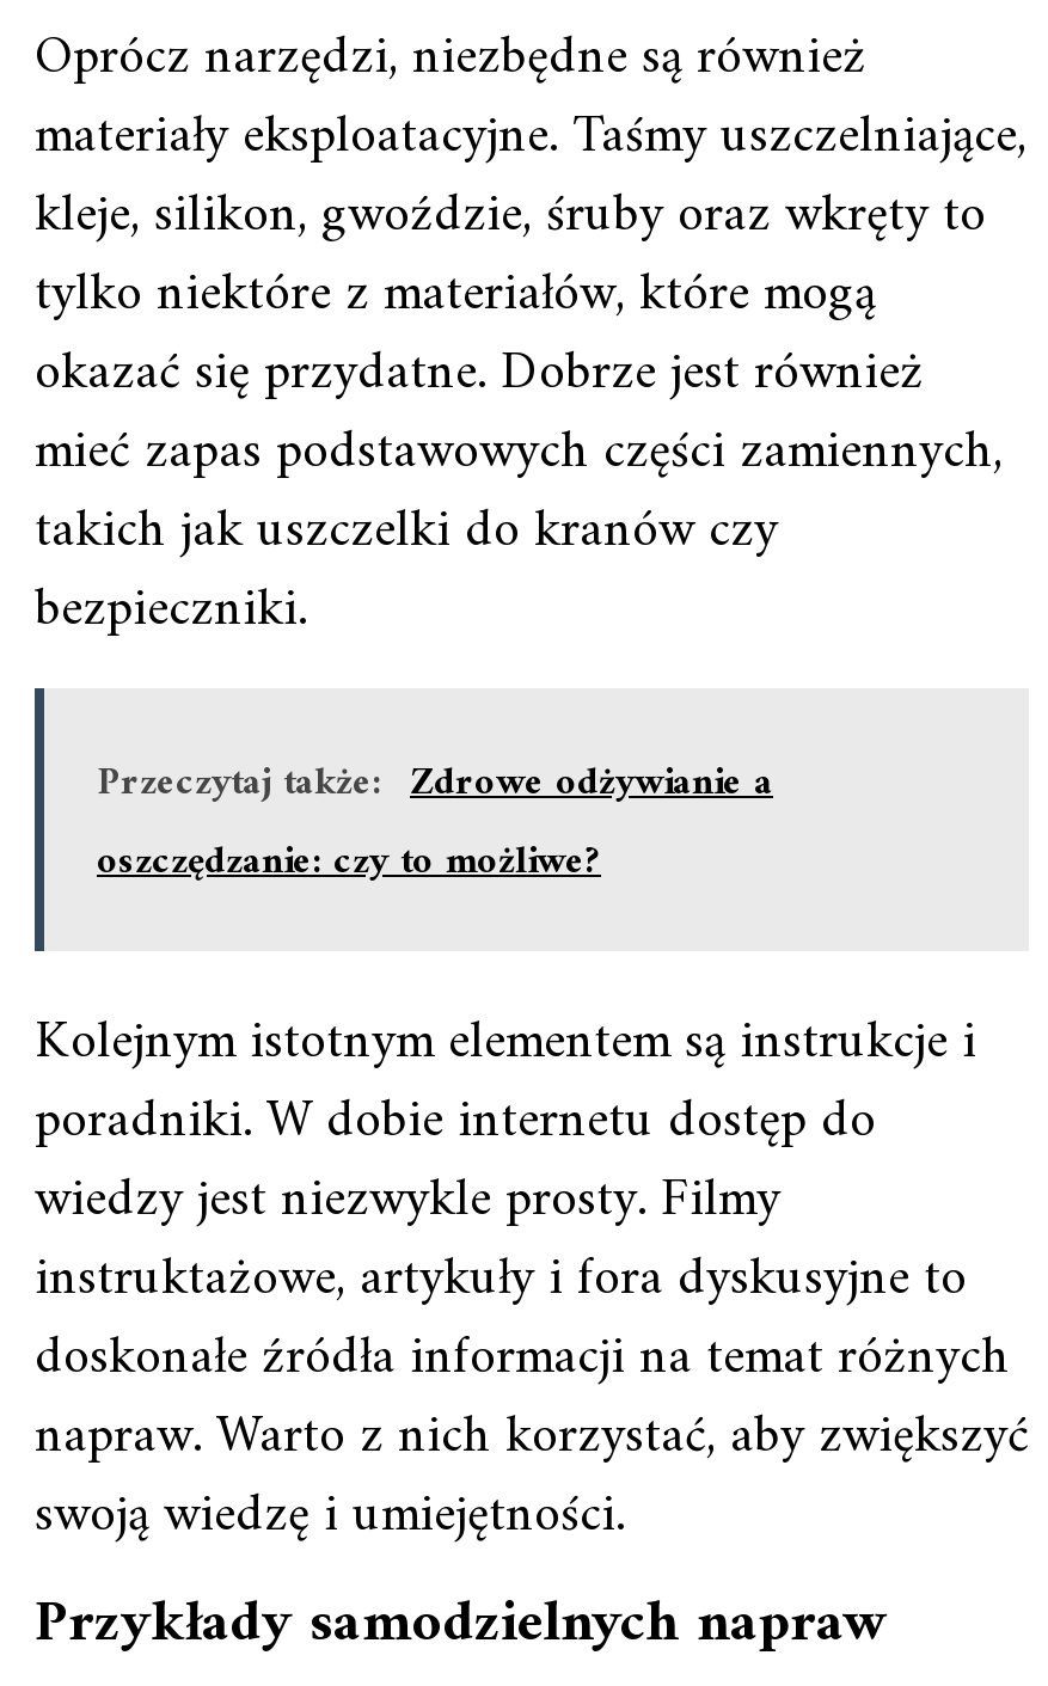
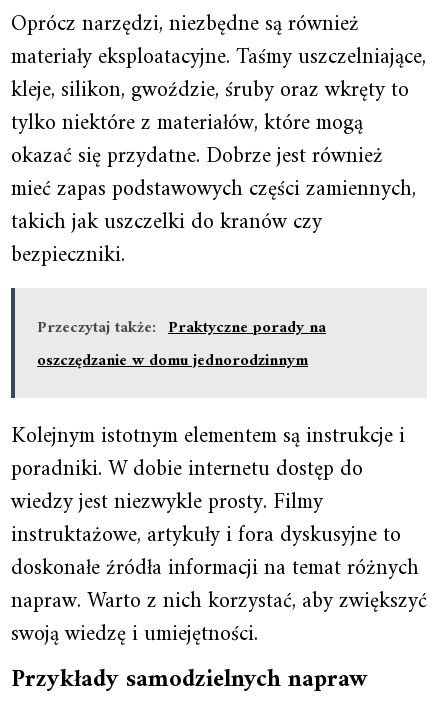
- Przeczytaj także: Zdrowe odżywianie a
- oszczędzanie: czy to możliwe?
+ Przeczytaj także: Praktyczne porady na
+ oszczędzanie w domu jednorodzinnym
